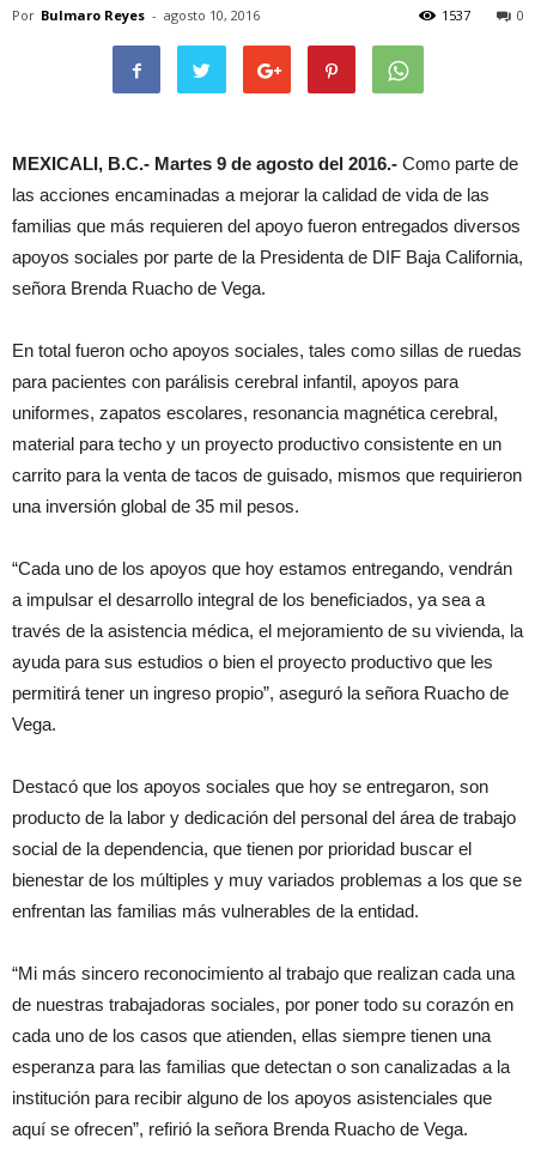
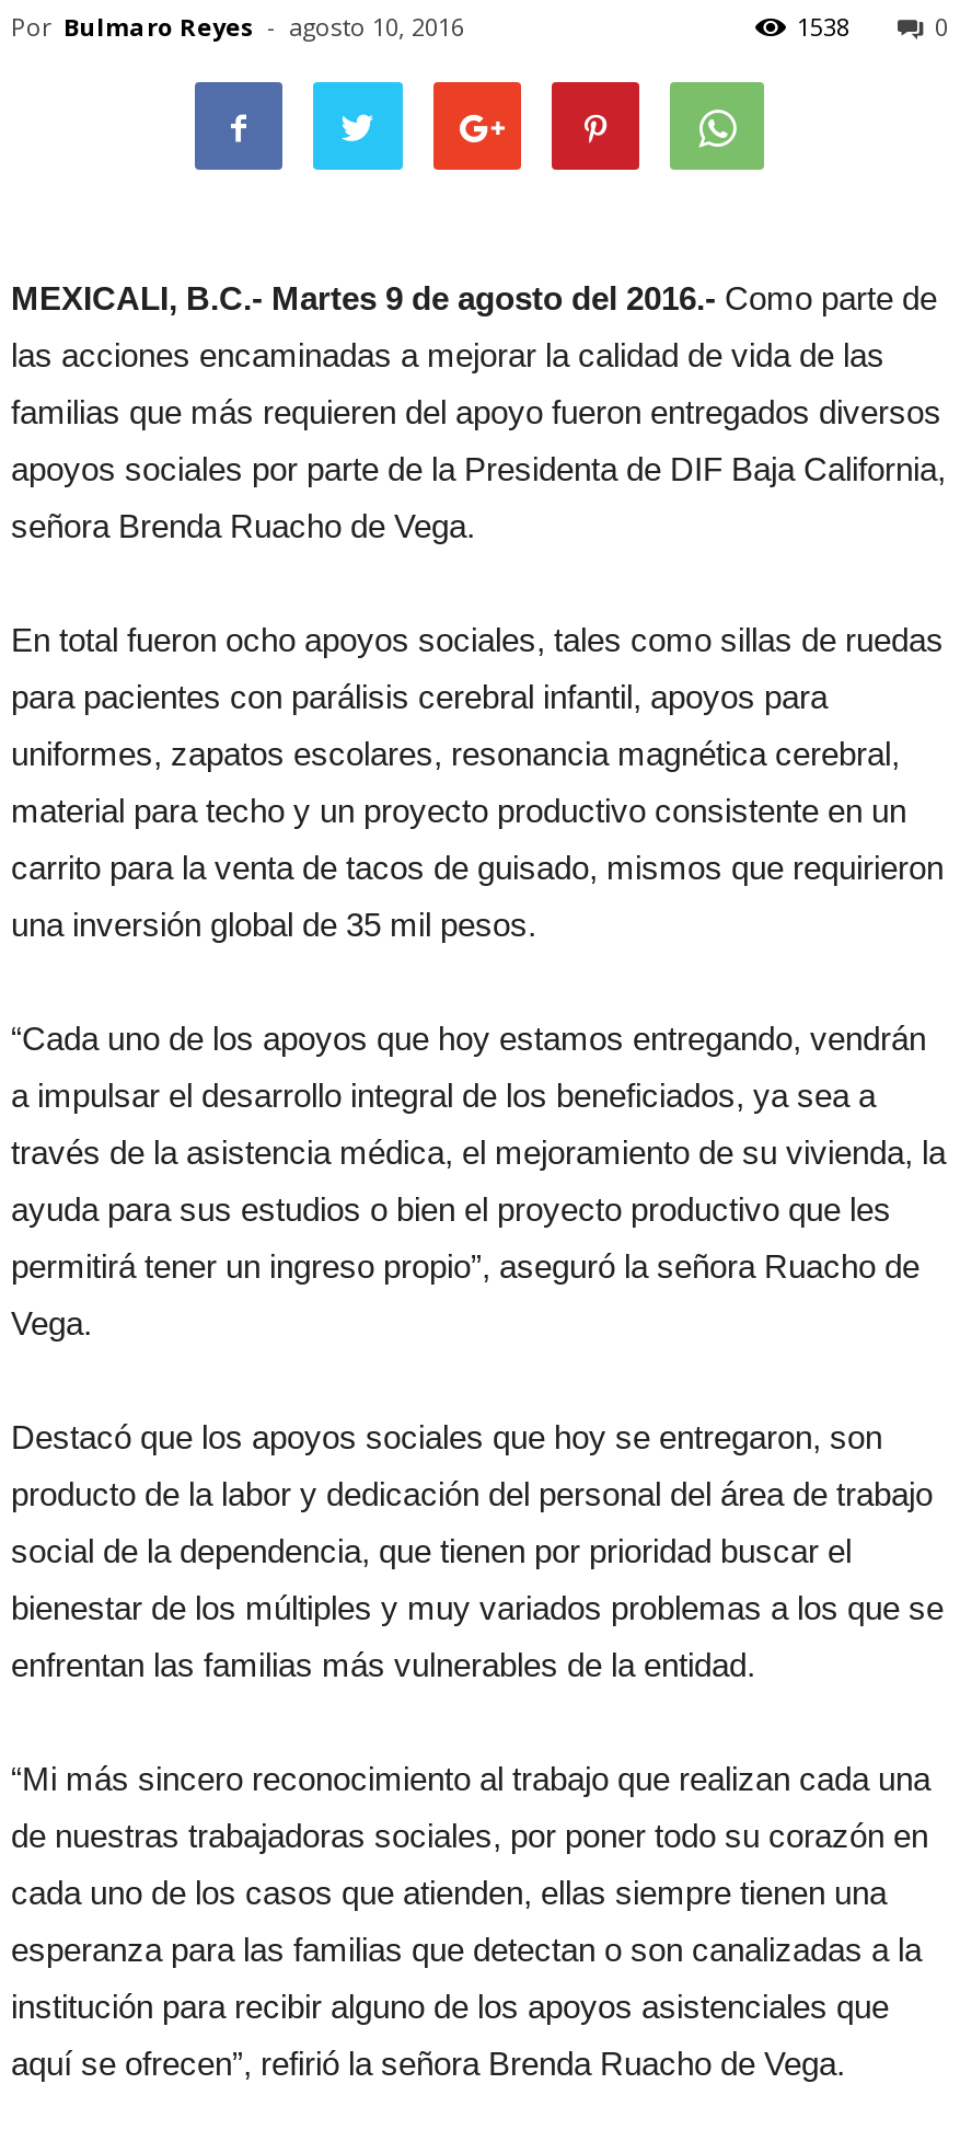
- 1537
+ 1538
